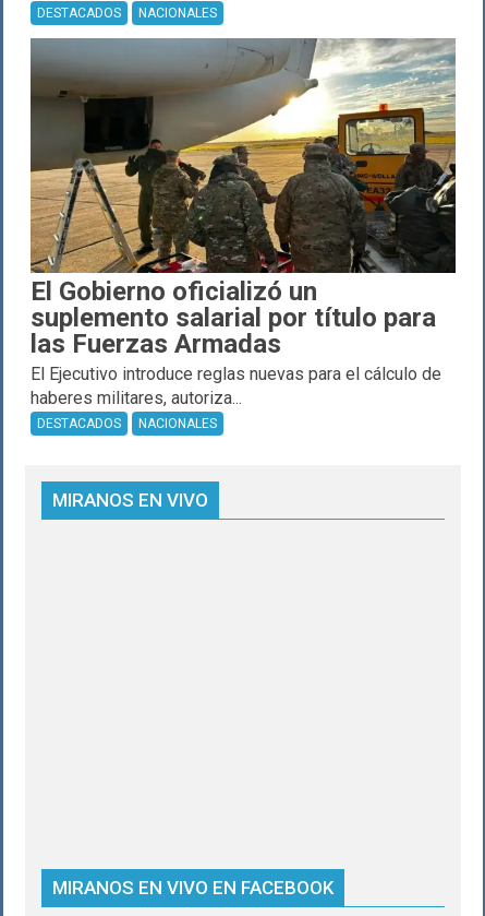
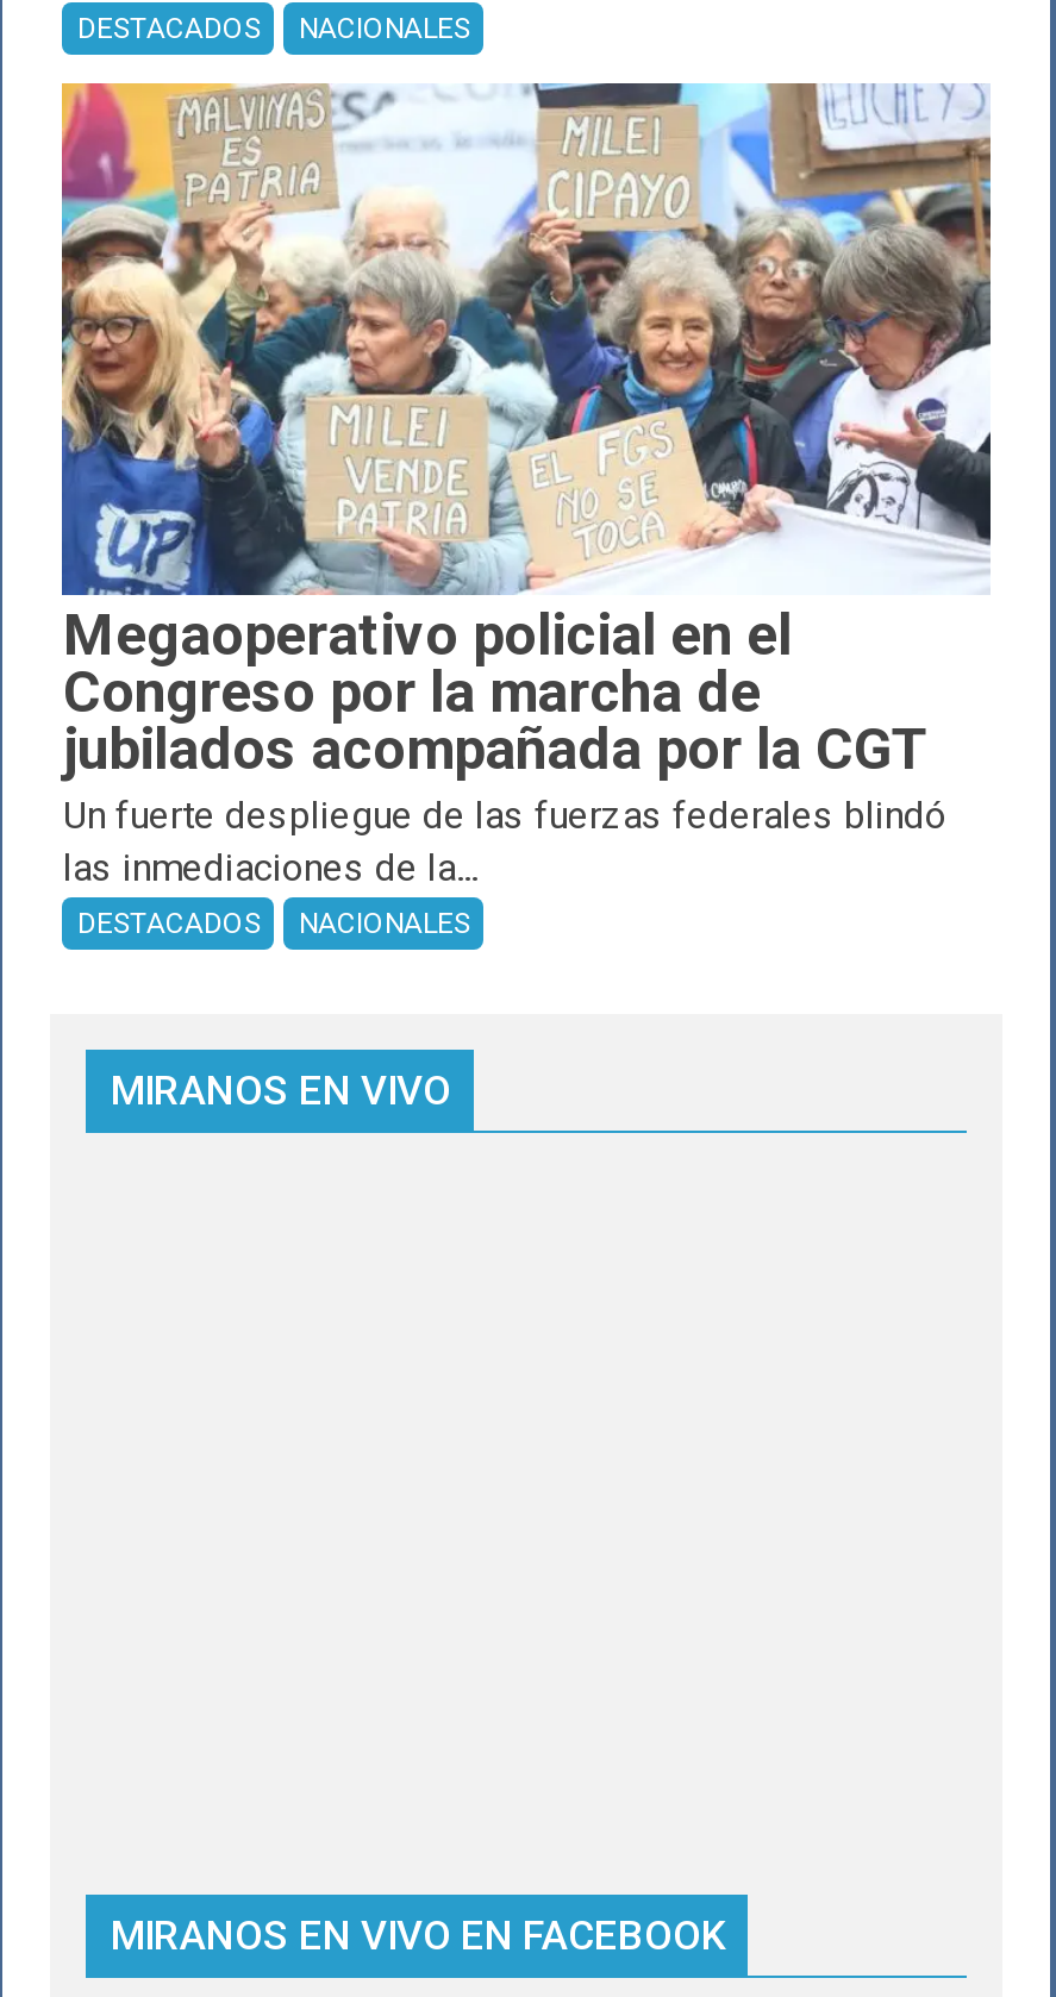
- [image]
- El Gobierno oficializó un
- suplemento salarial por título para
- las Fuerzas Armadas
- El Ejecutivo introduce reglas nuevas para el cálculo de
- haberes militares, autoriza...
+ [image]
+ Megaoperativo policial en el
+ Congreso por la marcha de
+ jubilados acompañada por la CGT
+ Un fuerte despliegue de las fuerzas federales blindó
+ las inmediaciones de la...
